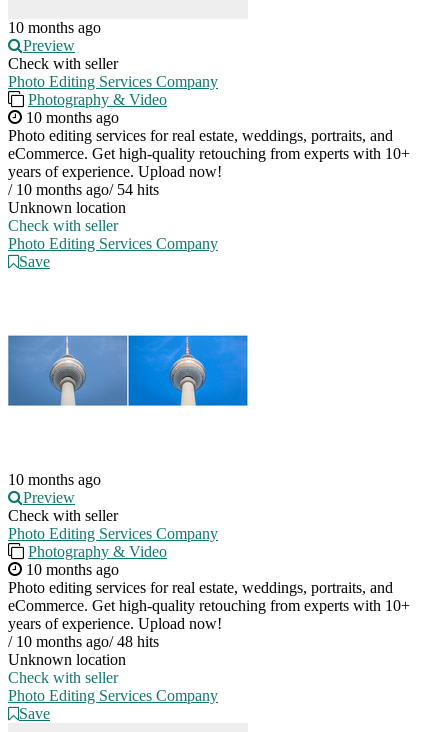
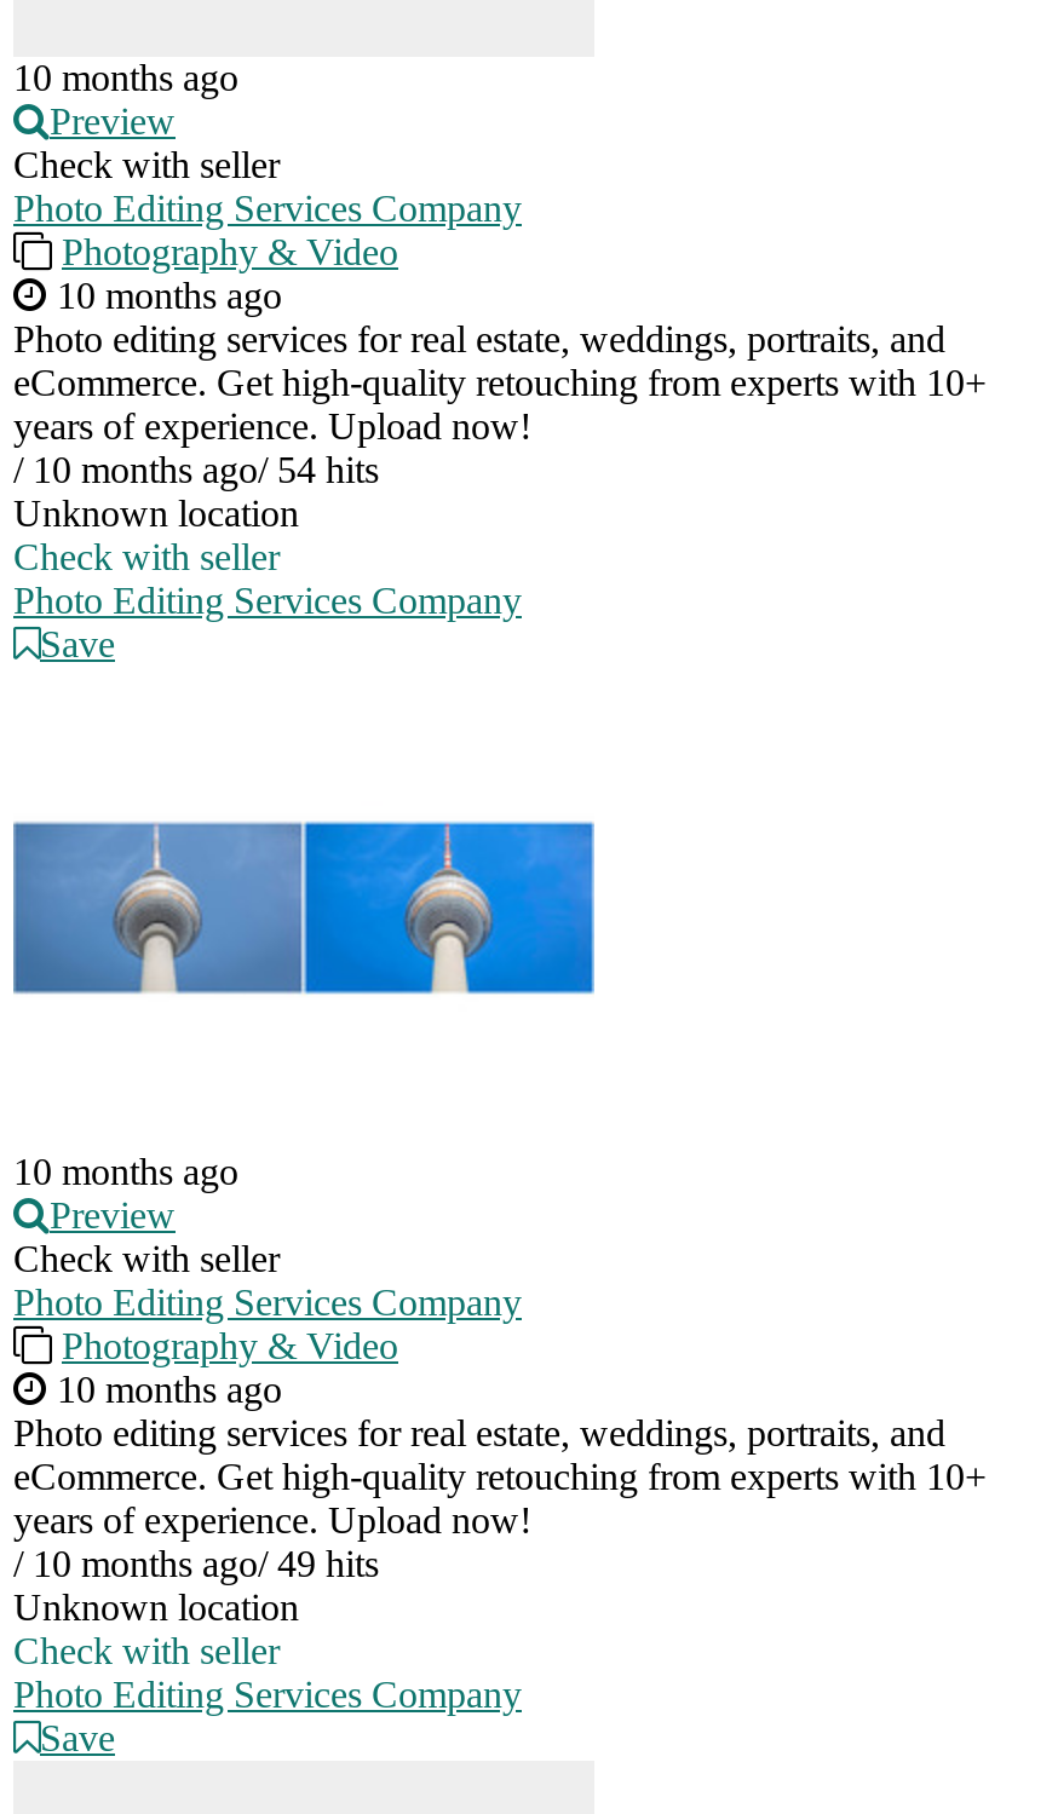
- / 10 months ago/ 48 hits
+ / 10 months ago/ 49 hits
